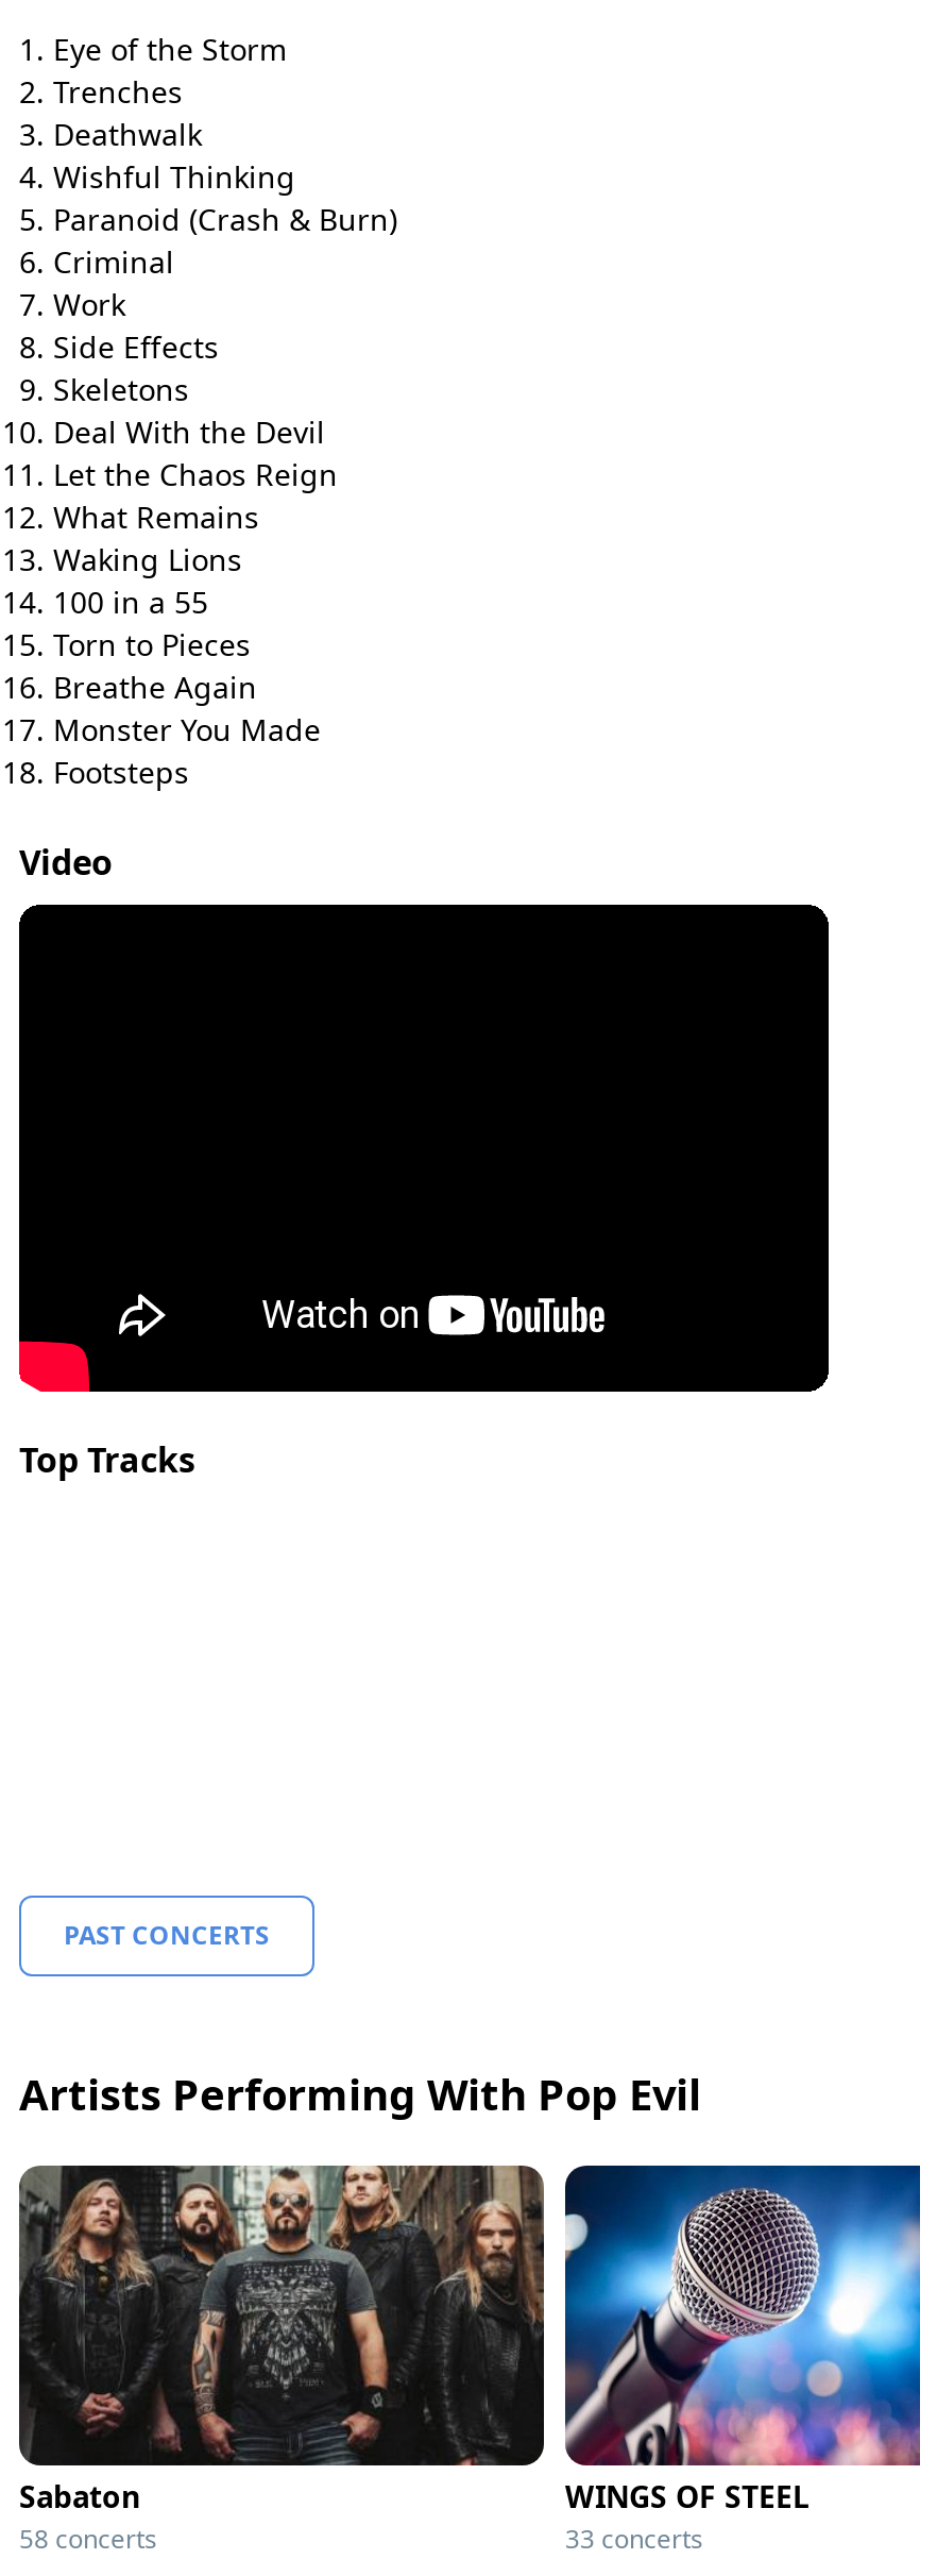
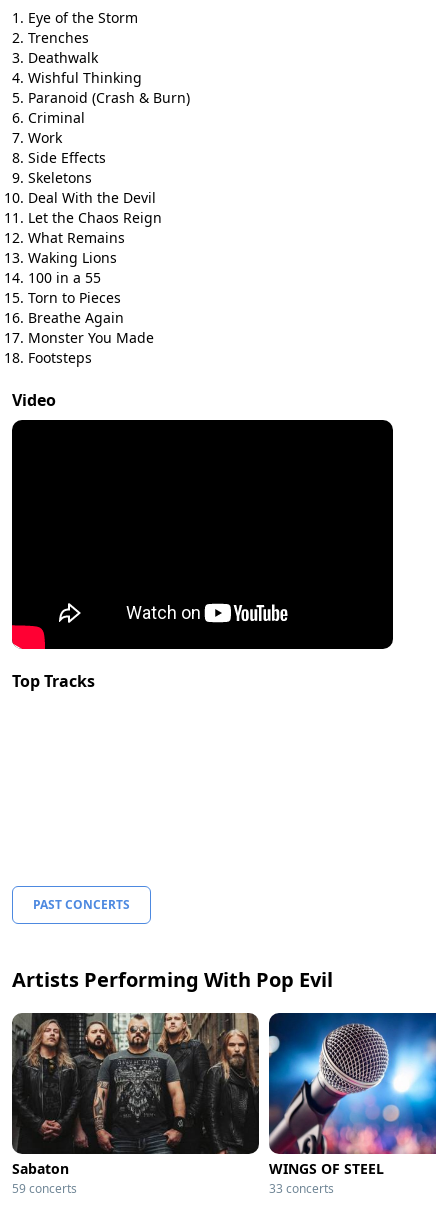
- 58 concerts
+ 59 concerts
